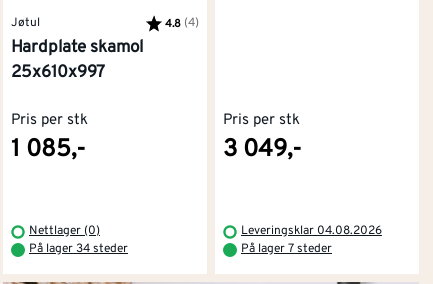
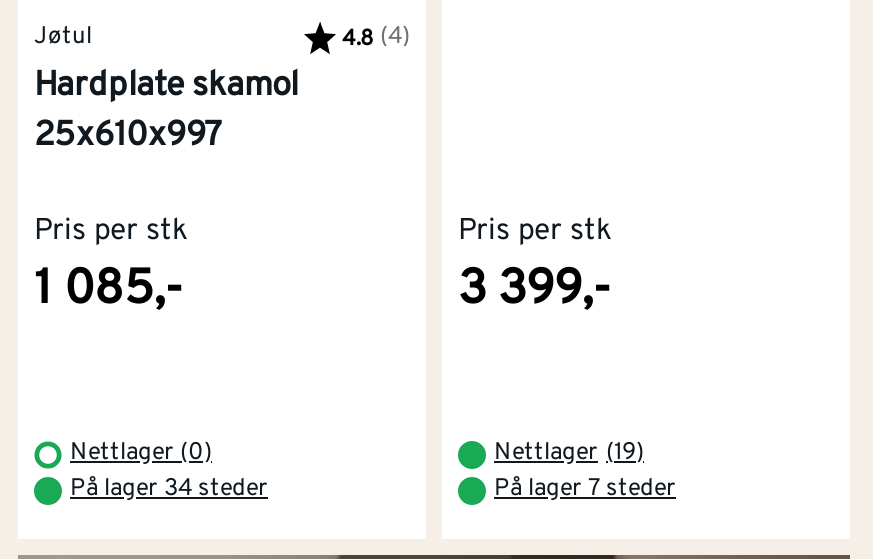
- 3 049,-
+ 3 399,-

- Leveringsklar 04.08.2026
+ Nettlager (19)
